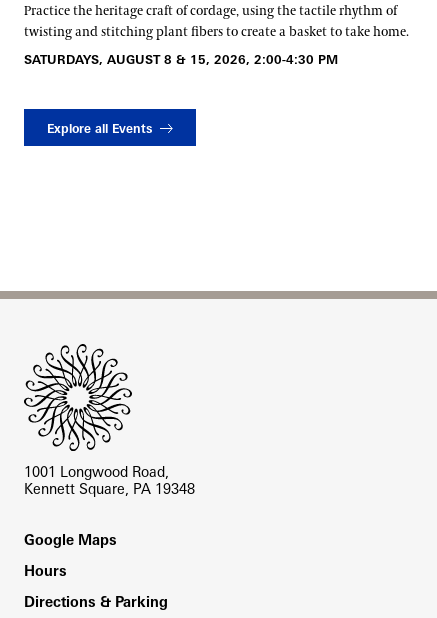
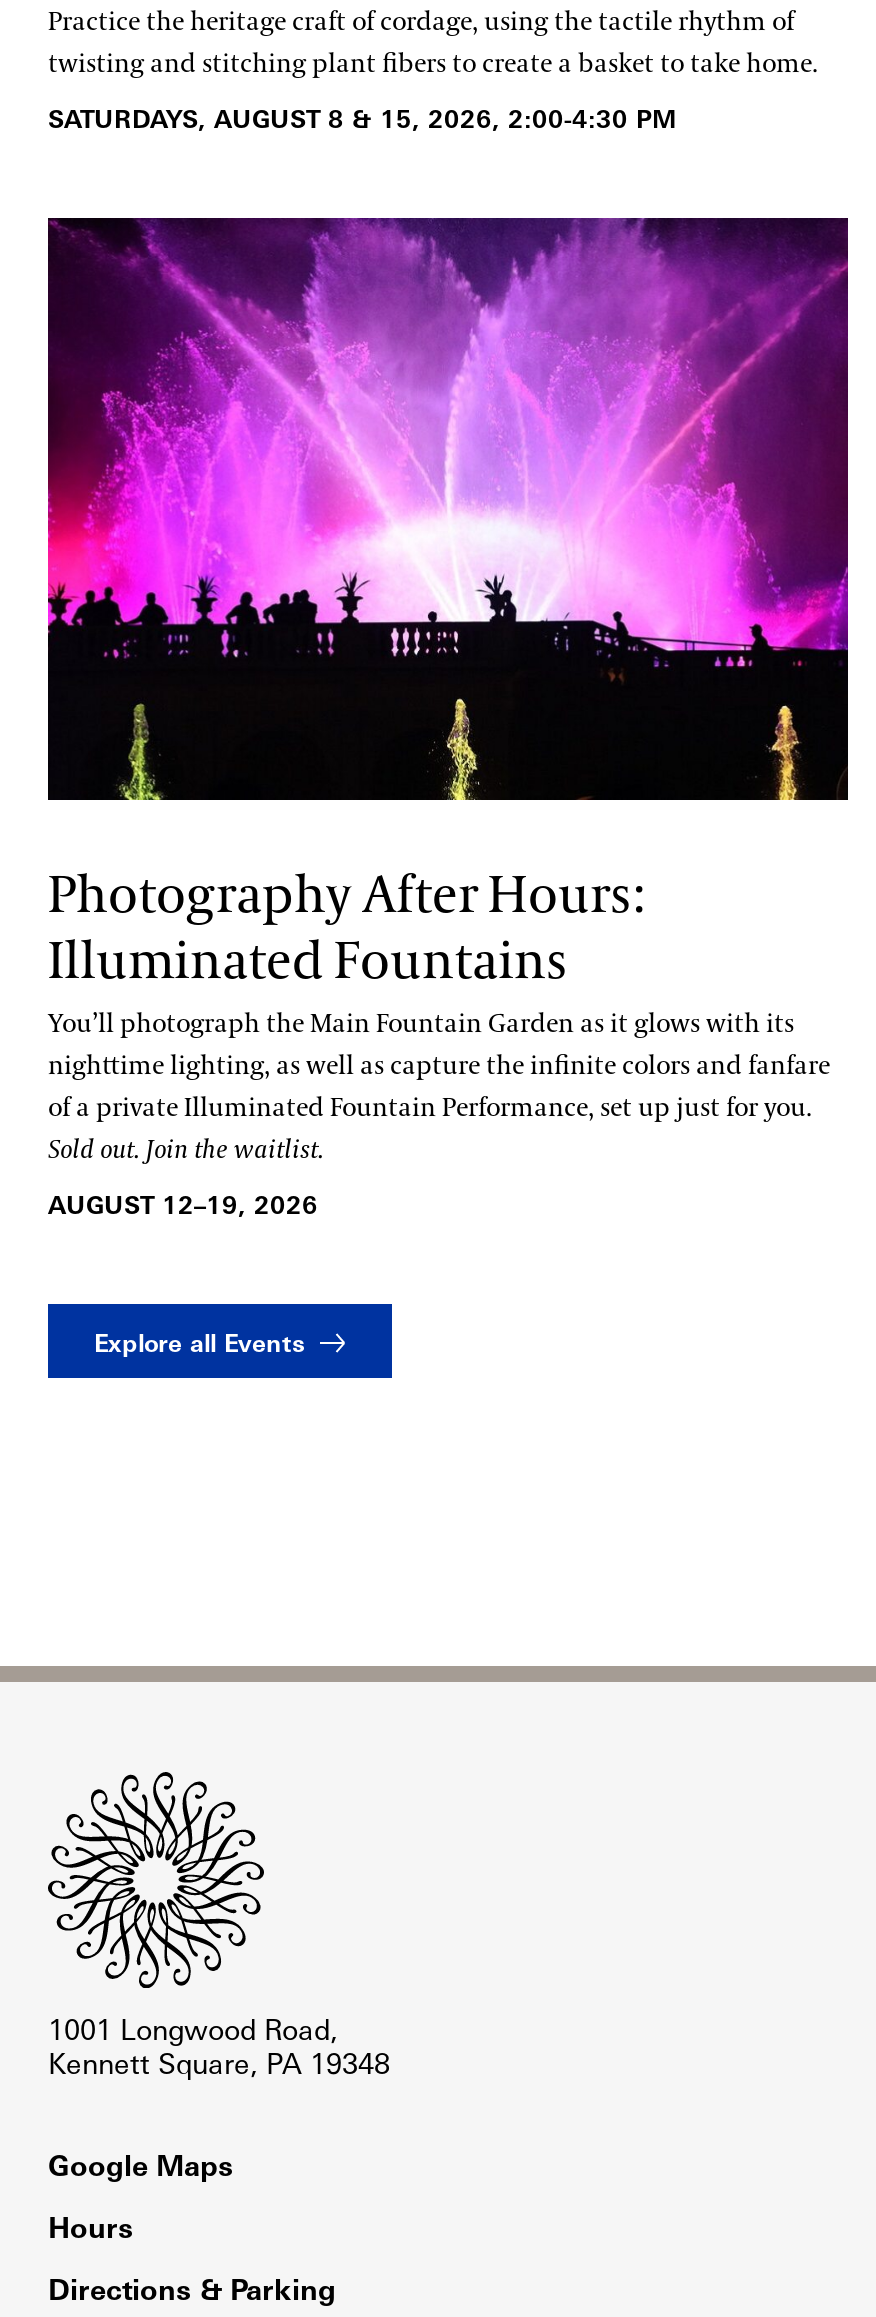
+ [image]
+ Photography After Hours:
+ Illuminated Fountains
+ You’ll photograph the Main Fountain Garden as it glows with its
+ nighttime lighting, as well as capture the infinite colors and fanfare
+ of a private Illuminated Fountain Performance, set up just for you.
+ Sold out. Join the waitlist.
+ AUGUST 12–19, 2026
